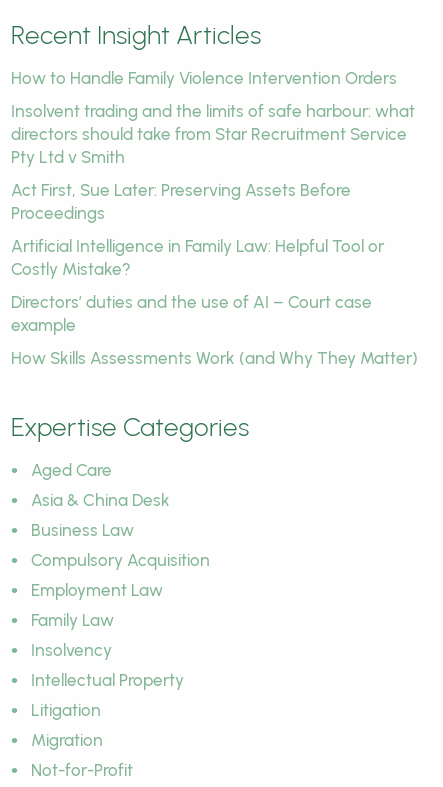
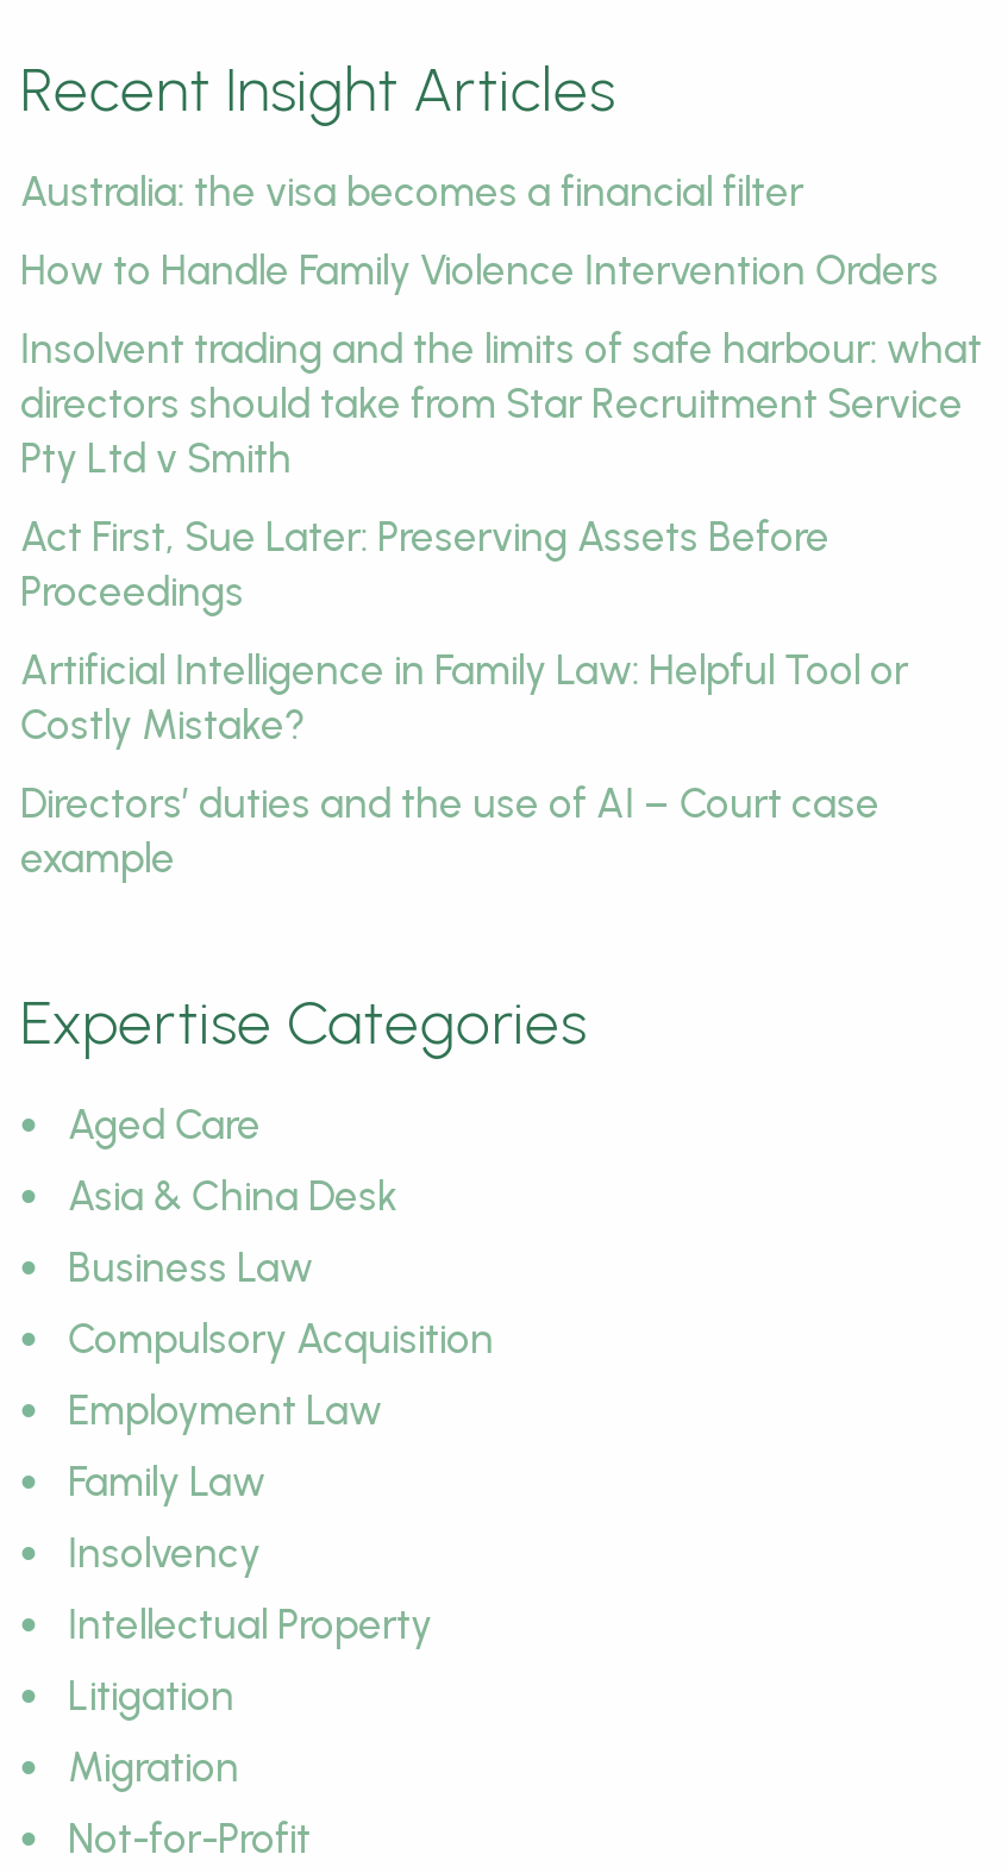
+ Australia: the visa becomes a financial filter

moved down: How to Handle Family Violence Intervention Orders | Insolvent trading and the limits of safe harbour: what | directors should take from Star Recruitment Service | ... | Directors’ duties and the use of AI – Court case | example

- How Skills Assessments Work (and Why They Matter)
